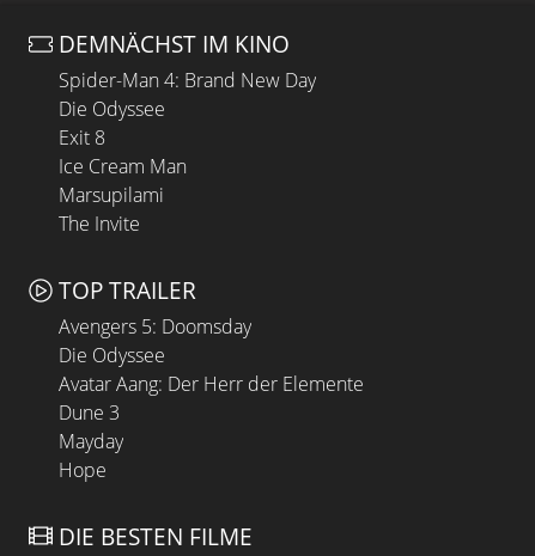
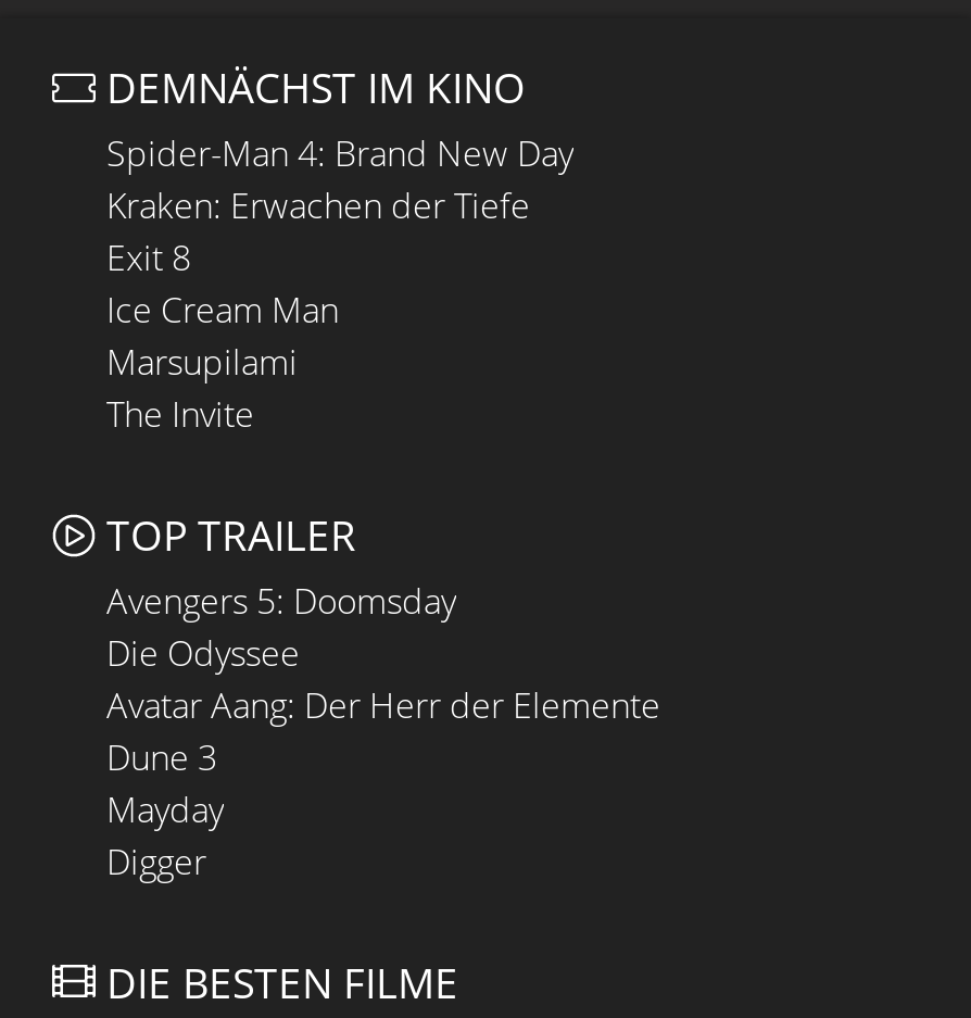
- Die Odyssee
+ Kraken: Erwachen der Tiefe

- Hope
+ Digger
